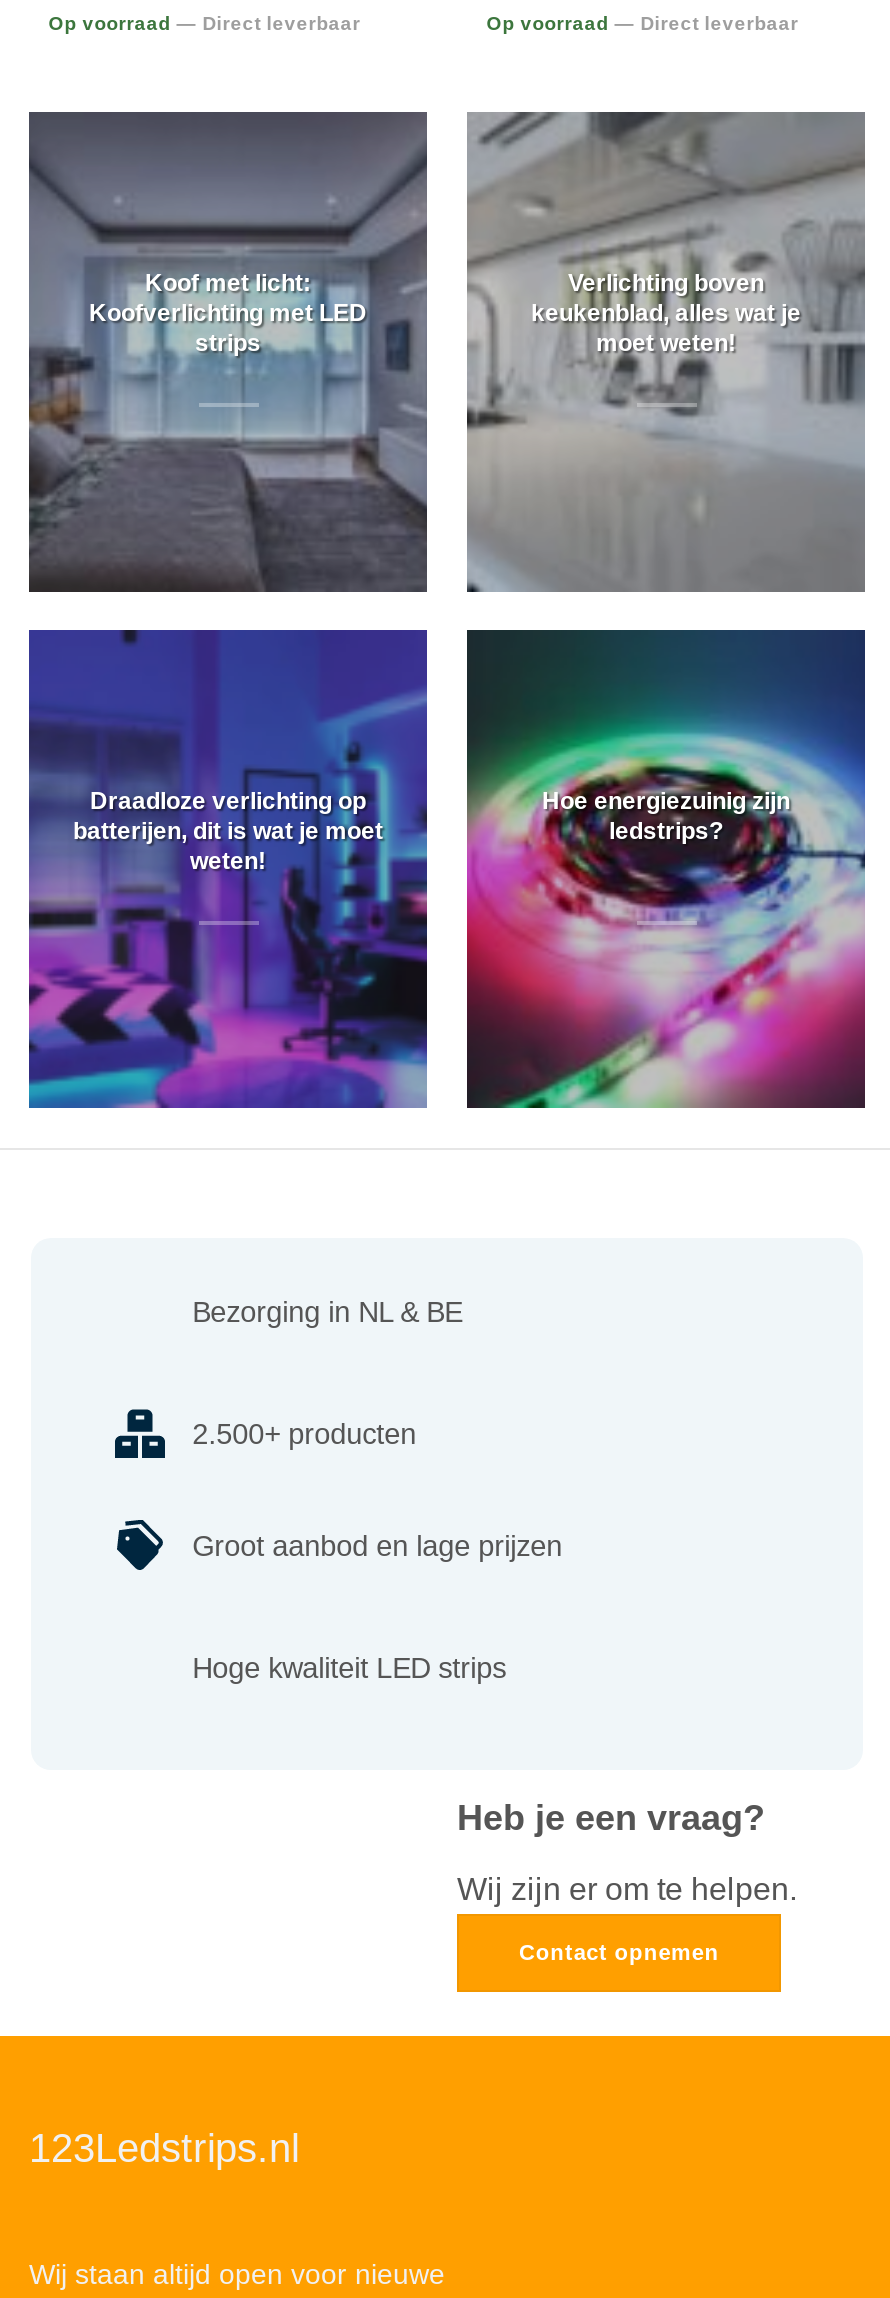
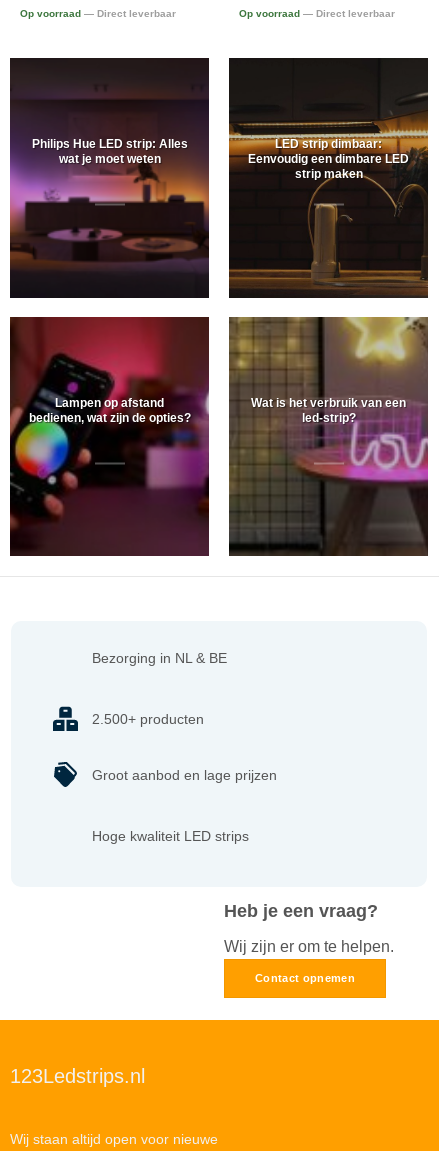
- [image]
- Koof met licht:
- Koofverlichting met LED
- strips
+ [image]
+ Philips Hue LED strip: Alles
+ wat je moet weten

- [image]
- Verlichting boven
- keukenblad, alles wat je
- moet weten!
+ [image]
+ LED strip dimbaar:
+ Eenvoudig een dimbare LED
+ strip maken

- [image]
- Draadloze verlichting op
- batterijen, dit is wat je moet
- weten!
+ [image]
+ Lampen op afstand
+ bedienen, wat zijn de opties?

- [image]
- Hoe energiezuinig zijn
- ledstrips?
+ [image]
+ Wat is het verbruik van een
+ led-strip?
